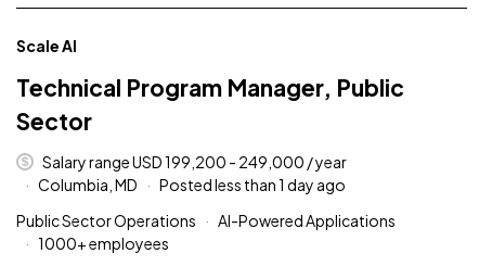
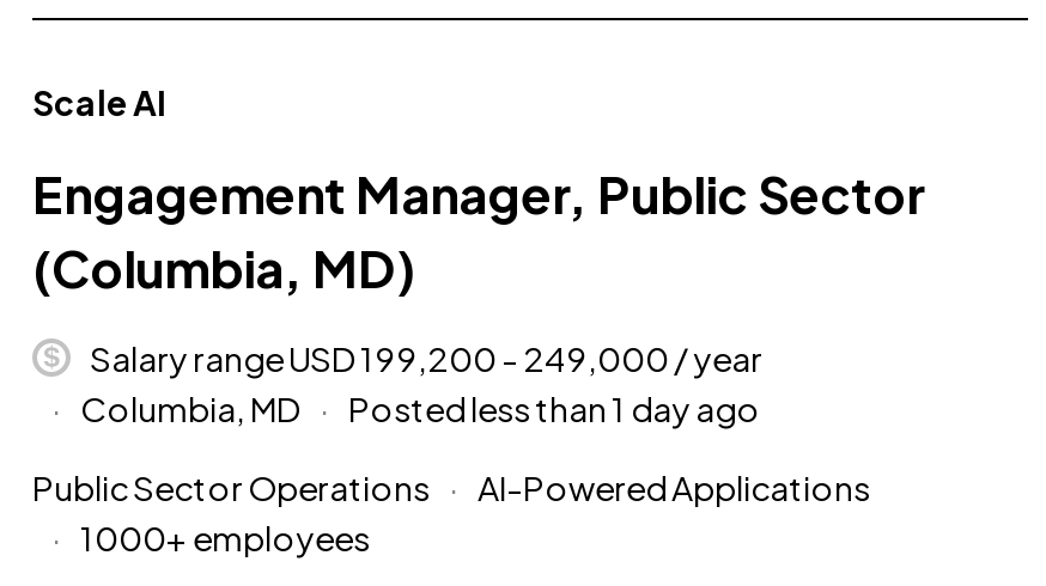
- Technical Program Manager, Public
- Sector
+ Engagement Manager, Public Sector
+ (Columbia, MD)
